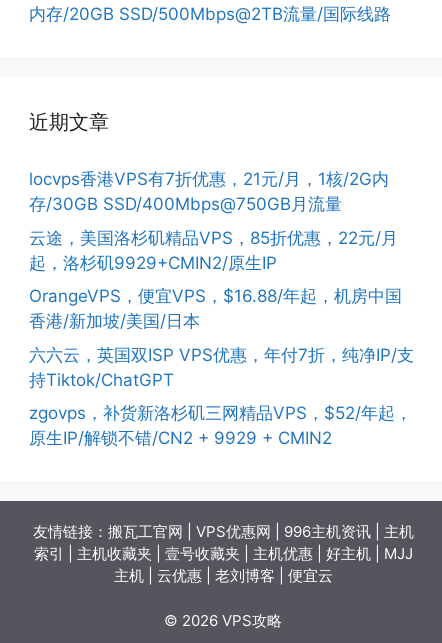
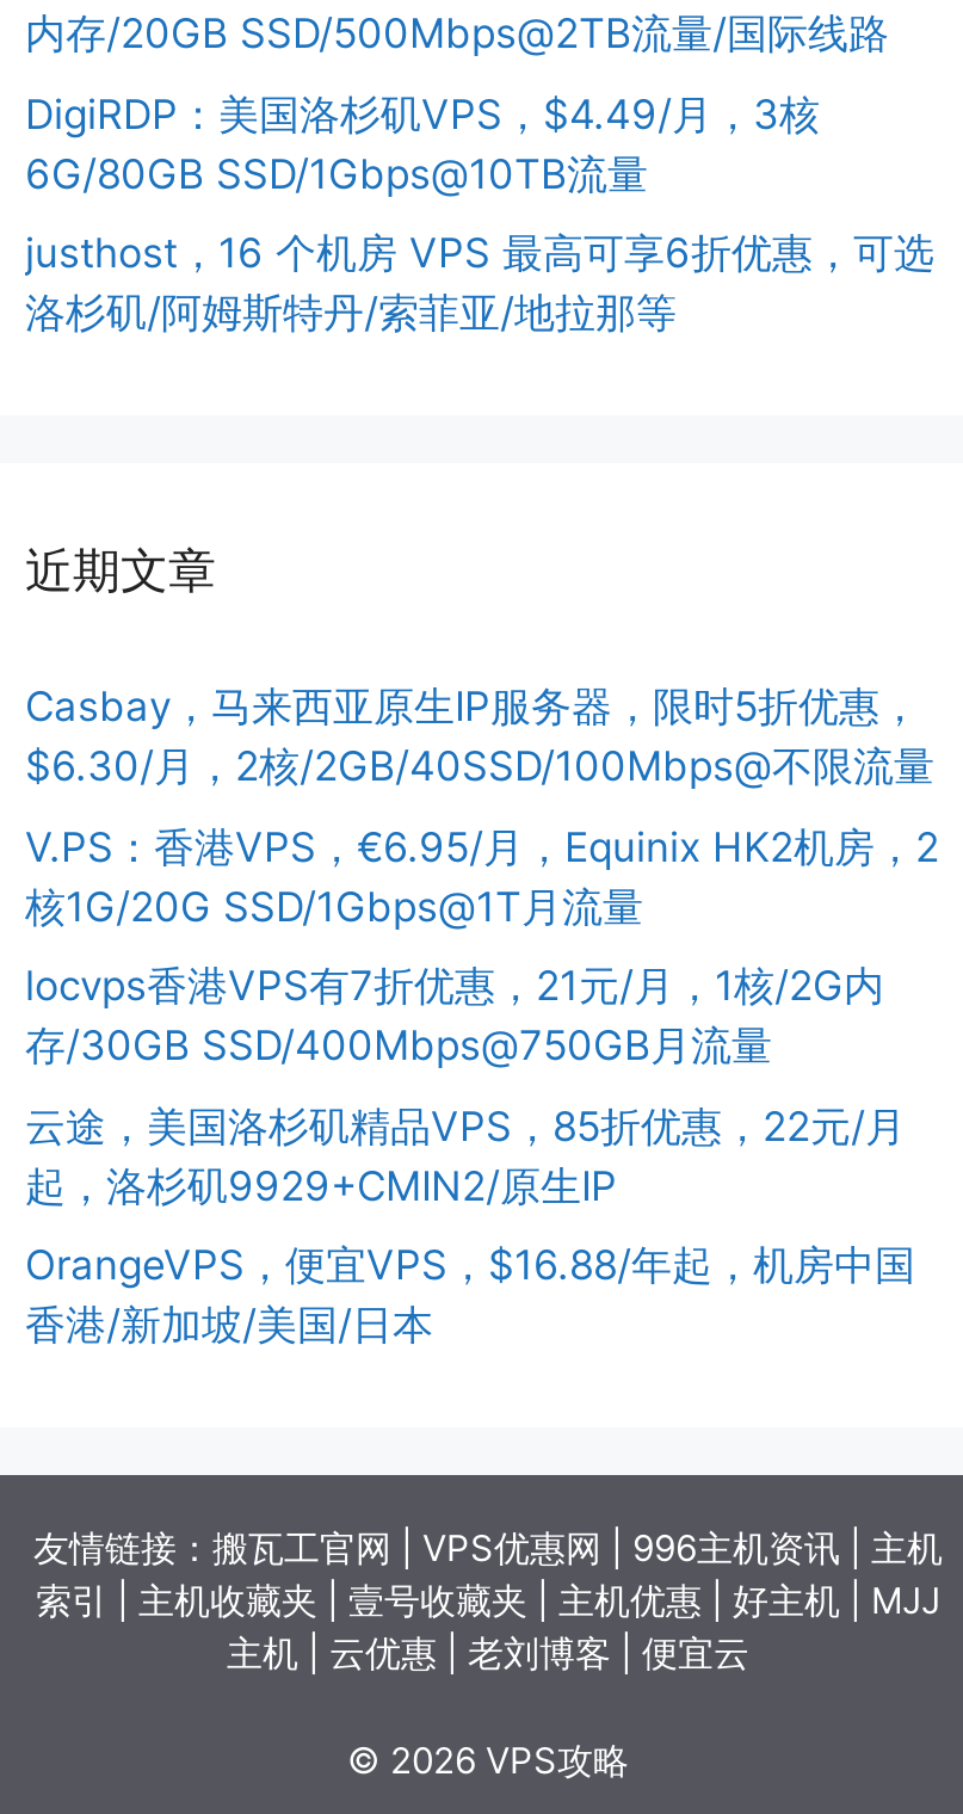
+ DigiRDP：美国洛杉矶VPS，$4.49/月，3核
+ 6G/80GB SSD/1Gbps@10TB流量
+ justhost，16 个机房 VPS 最高可享6折优惠，可选
+ 洛杉矶/阿姆斯特丹/索菲亚/地拉那等

+ Casbay，马来西亚原生IP服务器，限时5折优惠，
+ $6.30/月，2核/2GB/40SSD/100Mbps@不限流量
+ V.PS：香港VPS，€6.95/月，Equinix HK2机房，2
+ 核1G/20G SSD/1Gbps@1T月流量

moved down: locvps香港VPS有7折优惠，21元/月，1核/2G内 | 存/30GB SSD/400Mbps@750GB月流量 | 云途，美国洛杉矶精品VPS，85折优惠，22元/月 | 起，洛杉矶9929+CMIN2/原生IP | OrangeVPS，便宜VPS，$16.88/年起，机房中国 | 香港/新加坡/美国/日本

- 六六云，英国双ISP VPS优惠，年付7折，纯净IP/支
- 持Tiktok/ChatGPT
- zgovps，补货新洛杉矶三网精品VPS，$52/年起，
- 原生IP/解锁不错/CN2 + 9929 + CMIN2
